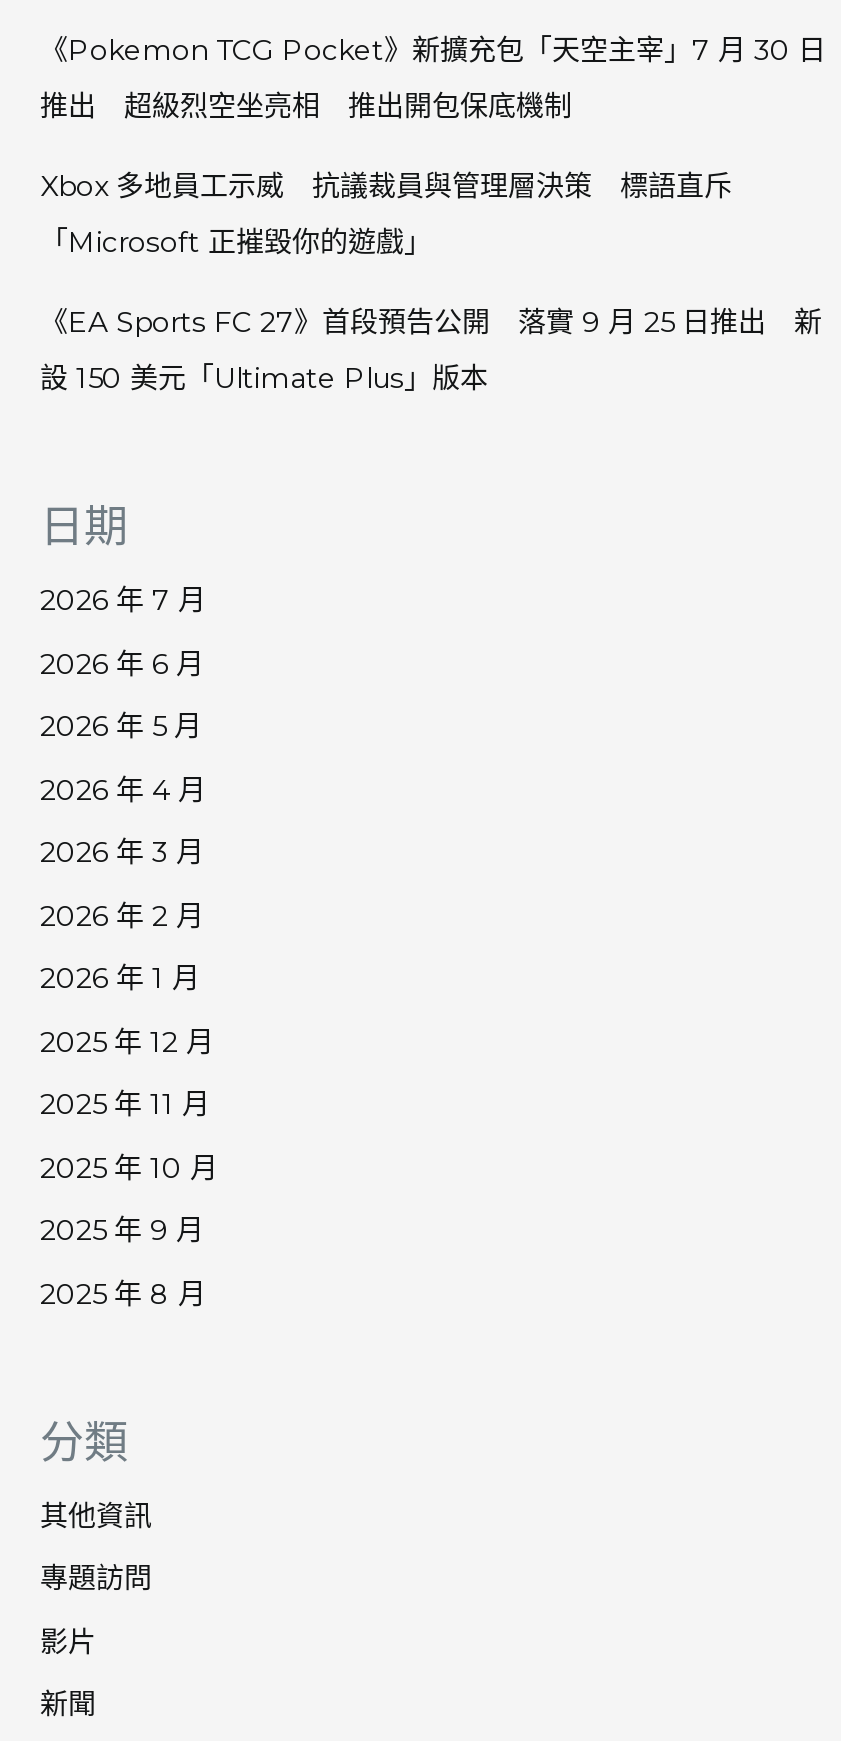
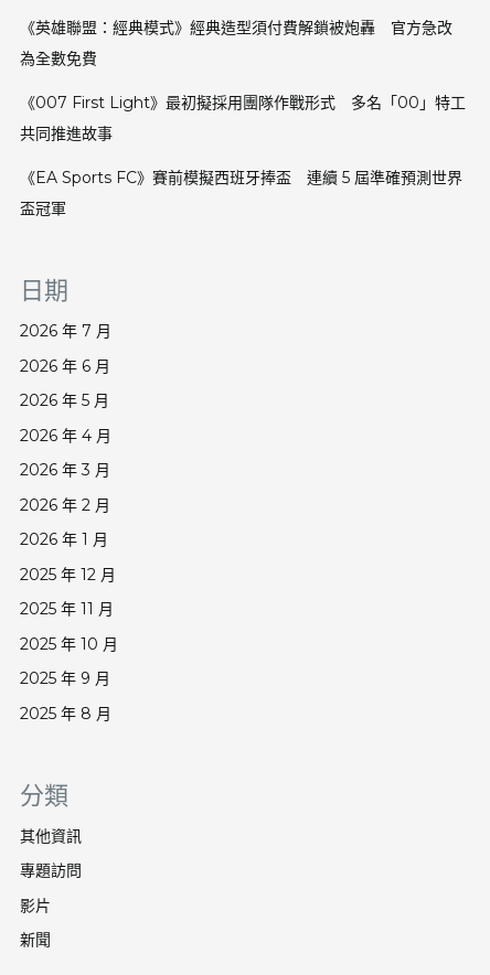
- 《Pokemon TCG Pocket》新擴充包「天空主宰」7 月 30 日
+ 《英雄聯盟：經典模式》經典造型須付費解鎖被炮轟 官方急改

- 推出 超級烈空坐亮相 推出開包保底機制
+ 為全數免費

- Xbox 多地員工示威 抗議裁員與管理層決策 標語直斥
+ 《007 First Light》最初擬採用團隊作戰形式 多名「00」特工

- 「Microsoft 正摧毀你的遊戲」
+ 共同推進故事

- 《EA Sports FC 27》首段預告公開 落實 9 月 25 日推出 新
+ 《EA Sports FC》賽前模擬西班牙捧盃 連續 5 屆準確預測世界

- 設 150 美元「Ultimate Plus」版本
+ 盃冠軍
